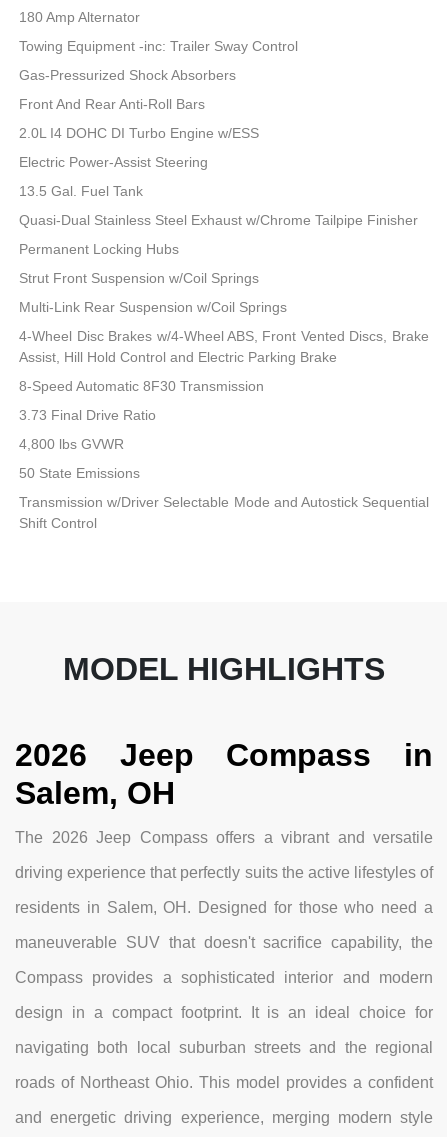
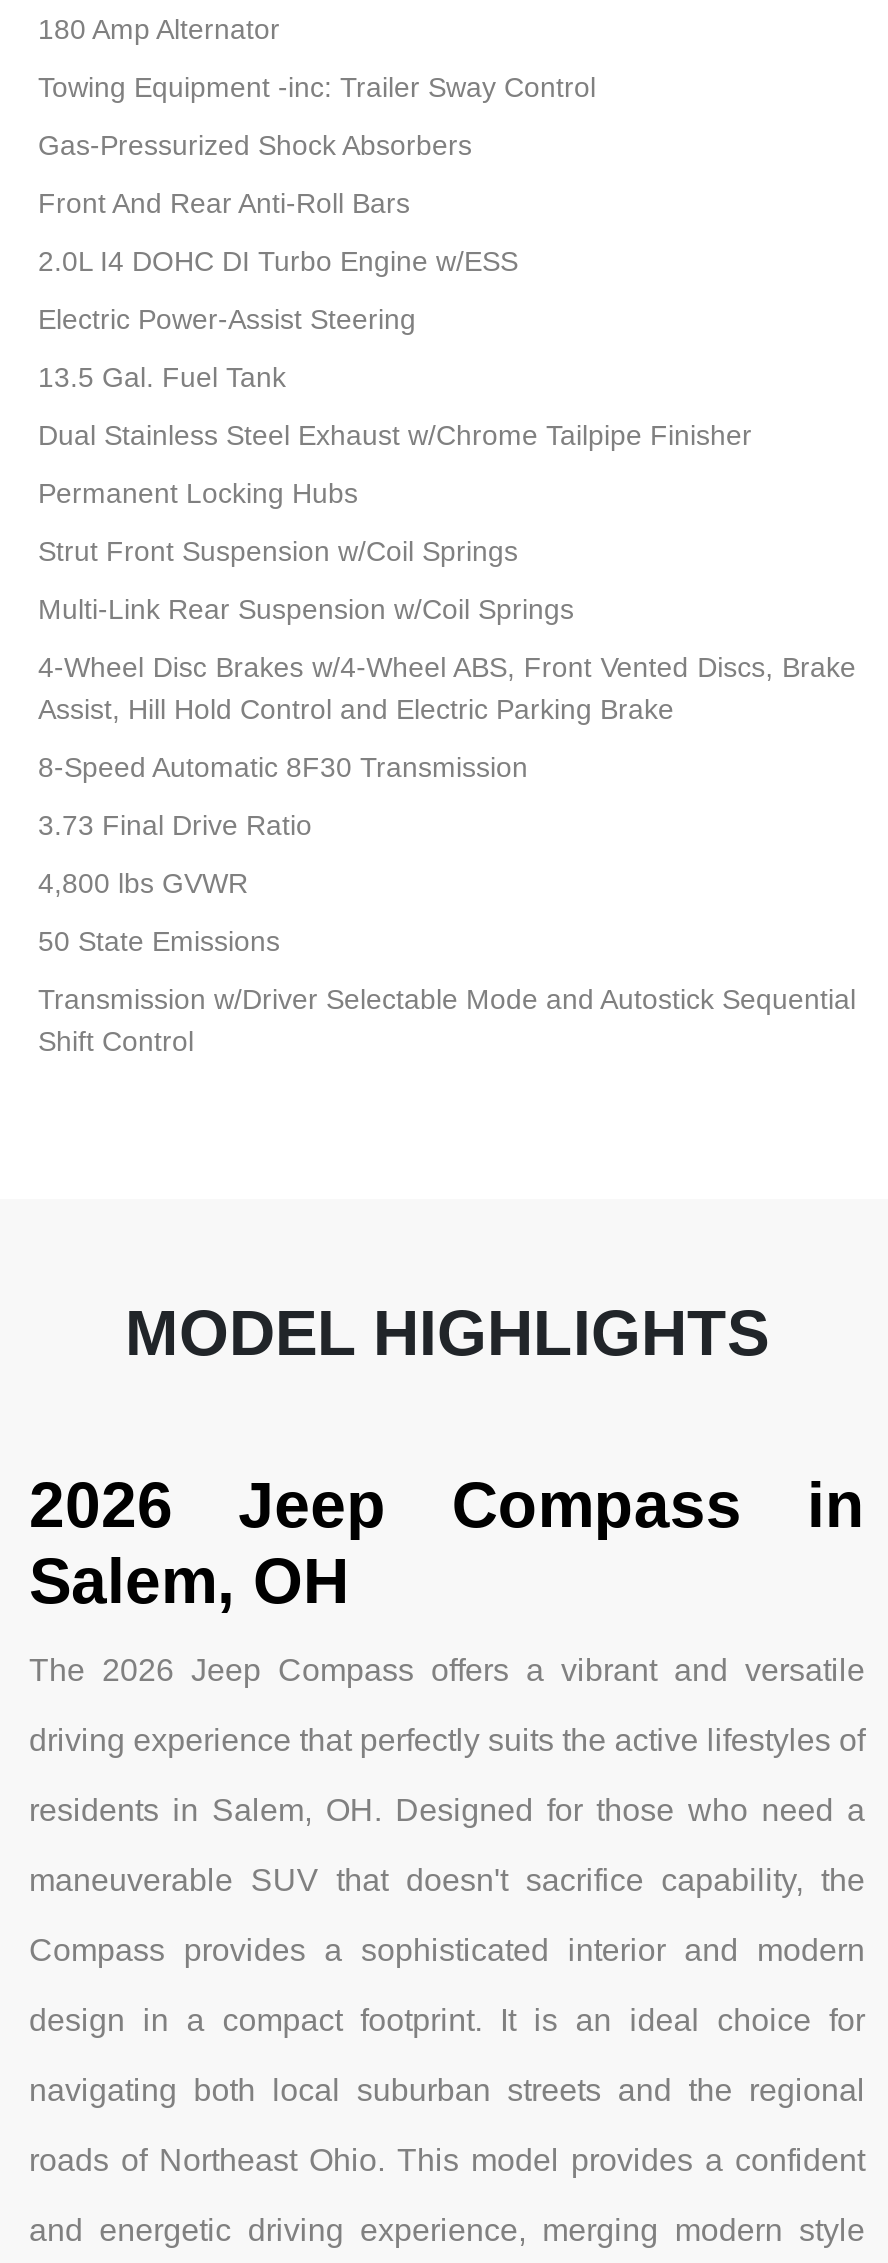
- Quasi-Dual Stainless Steel Exhaust w/Chrome Tailpipe Finisher
+ Dual Stainless Steel Exhaust w/Chrome Tailpipe Finisher
